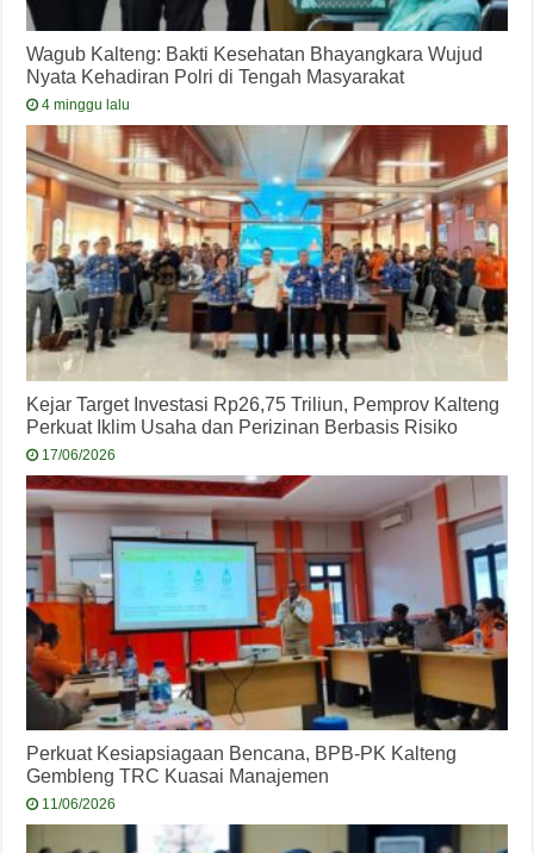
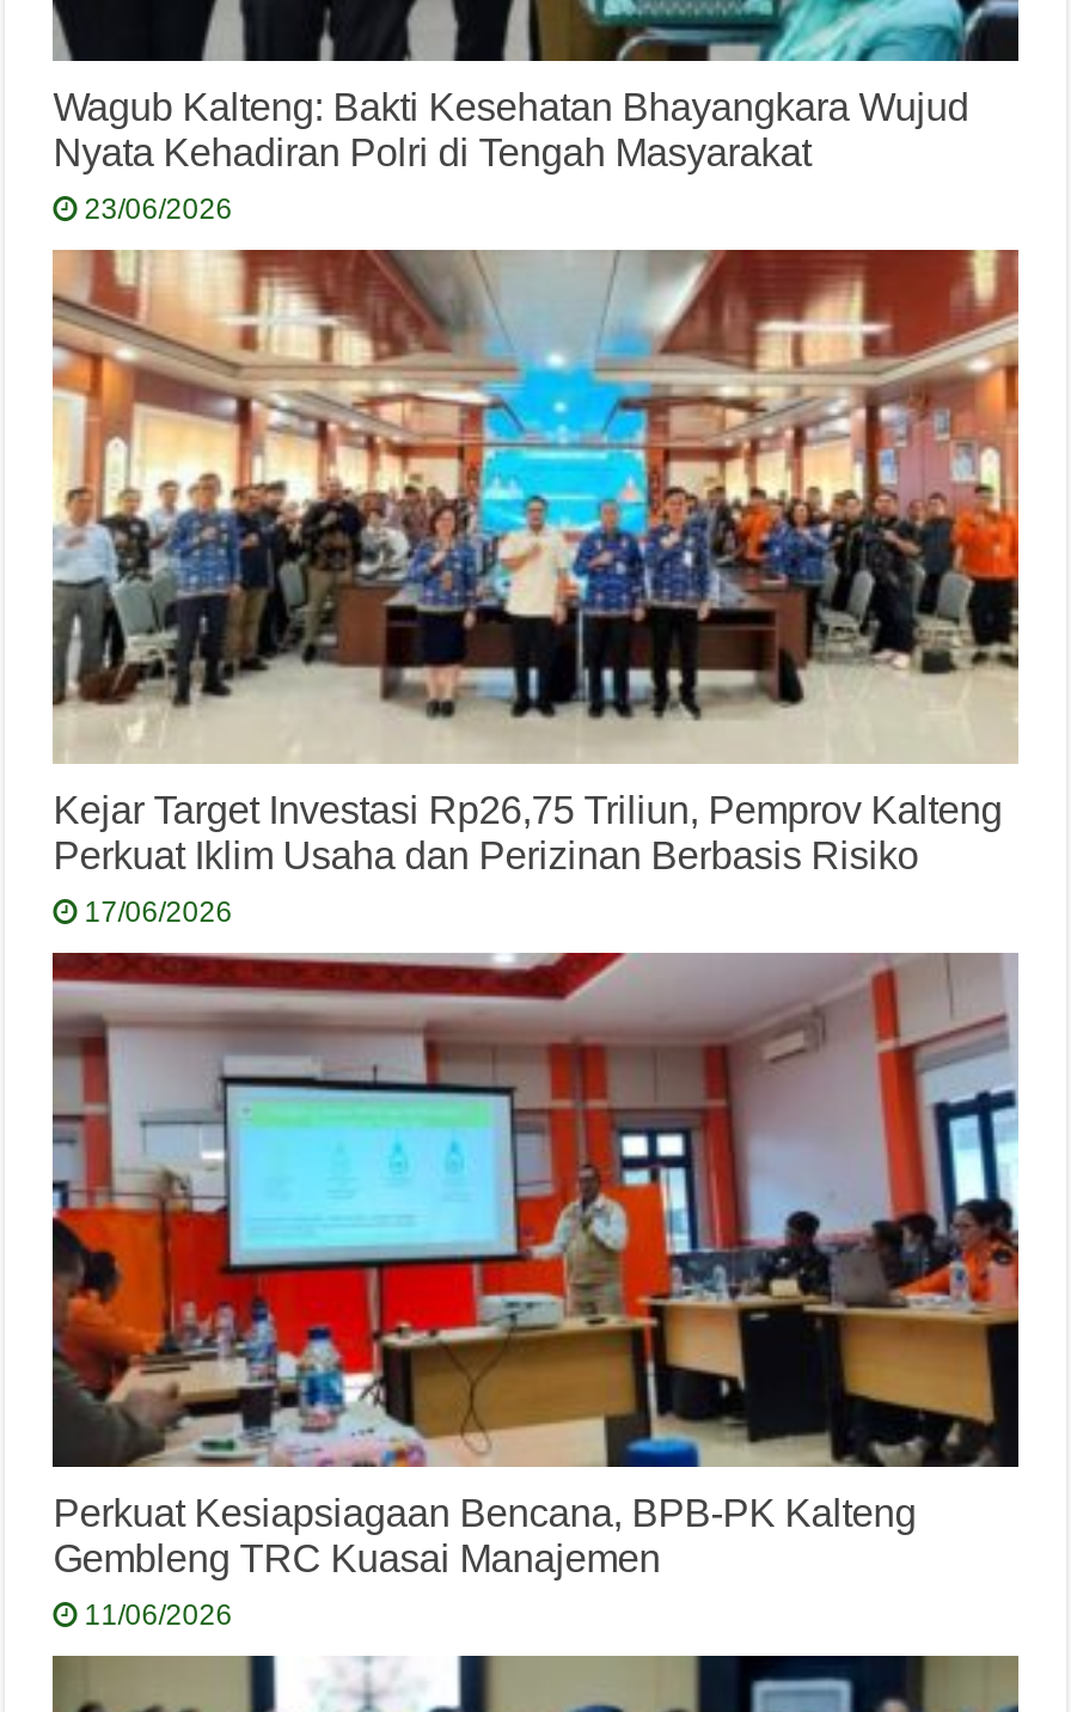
- 4 minggu lalu
+ 23/06/2026
